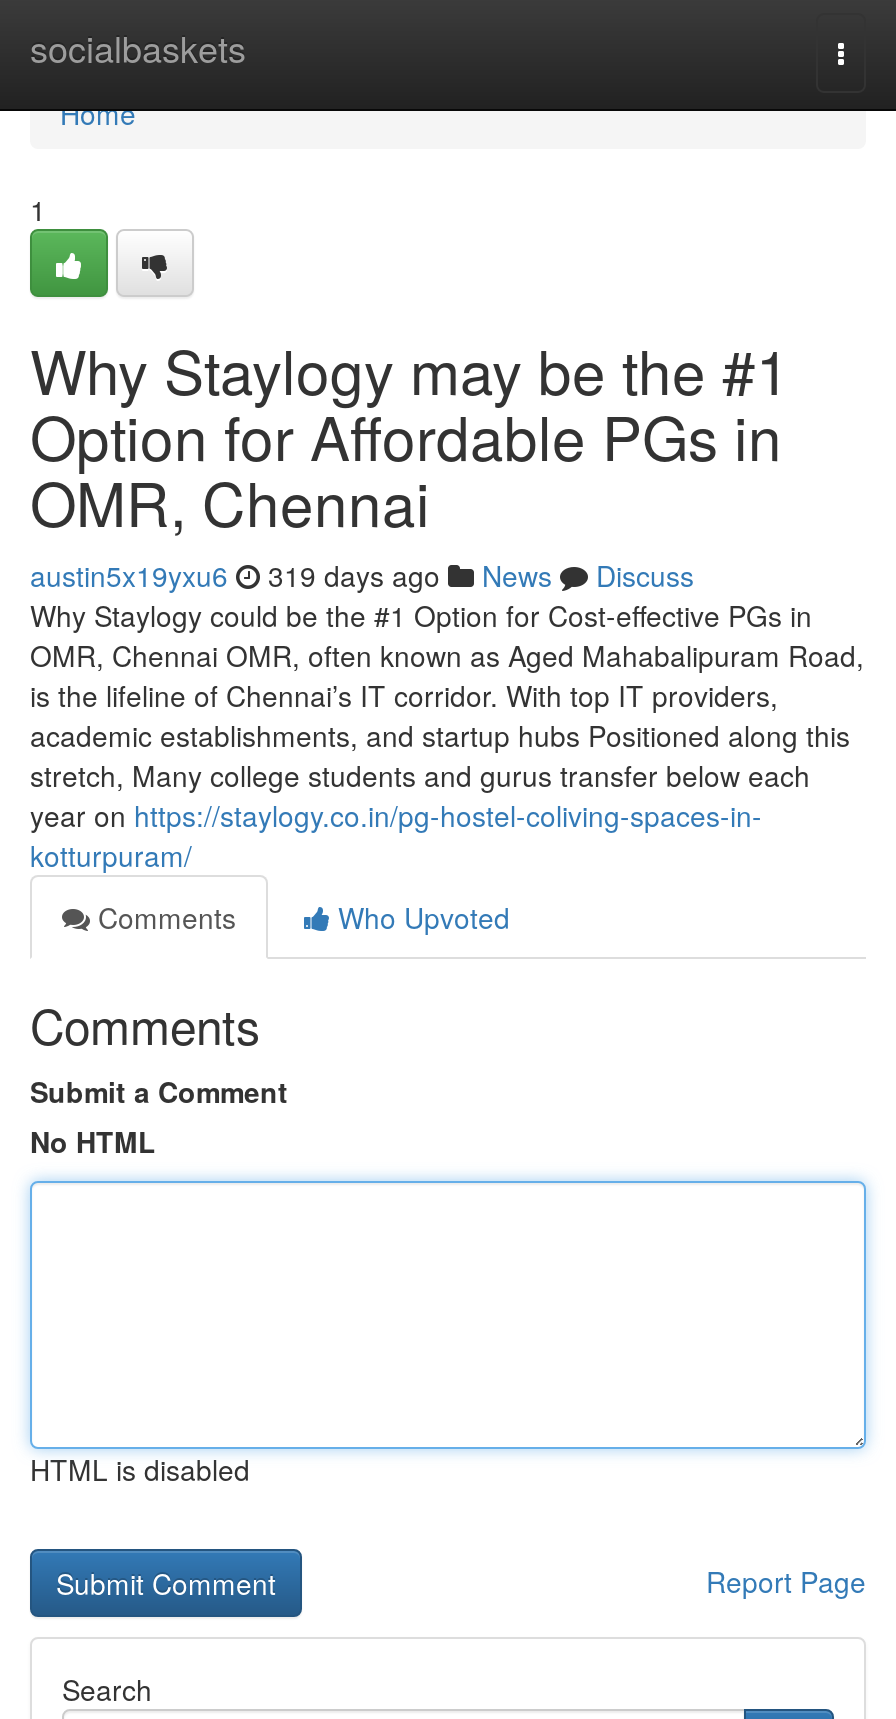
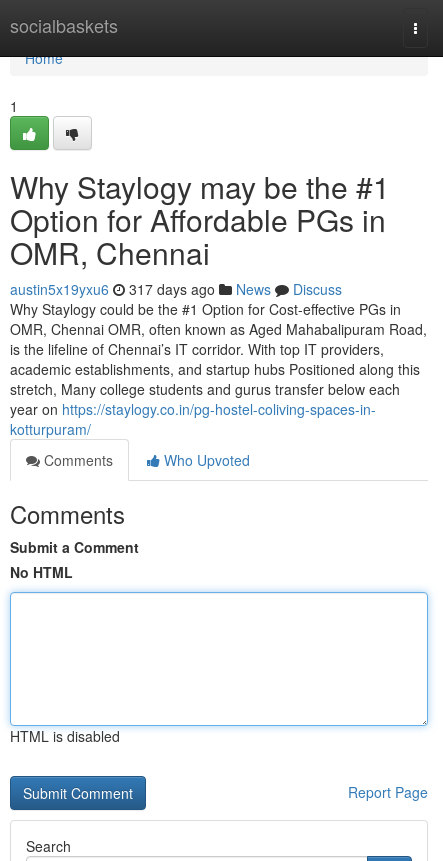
- austin5x19yxu6 319 days ago News Discuss
+ austin5x19yxu6 317 days ago News Discuss
